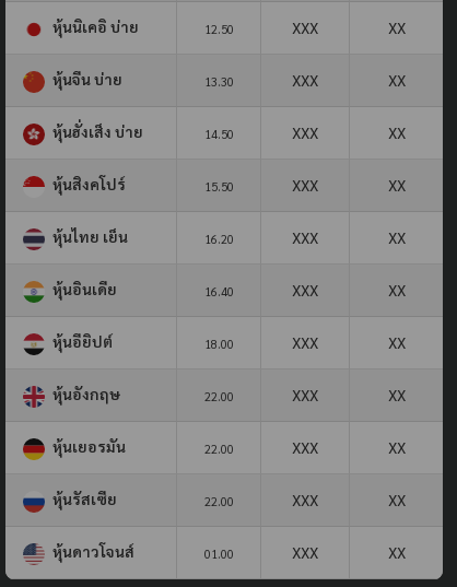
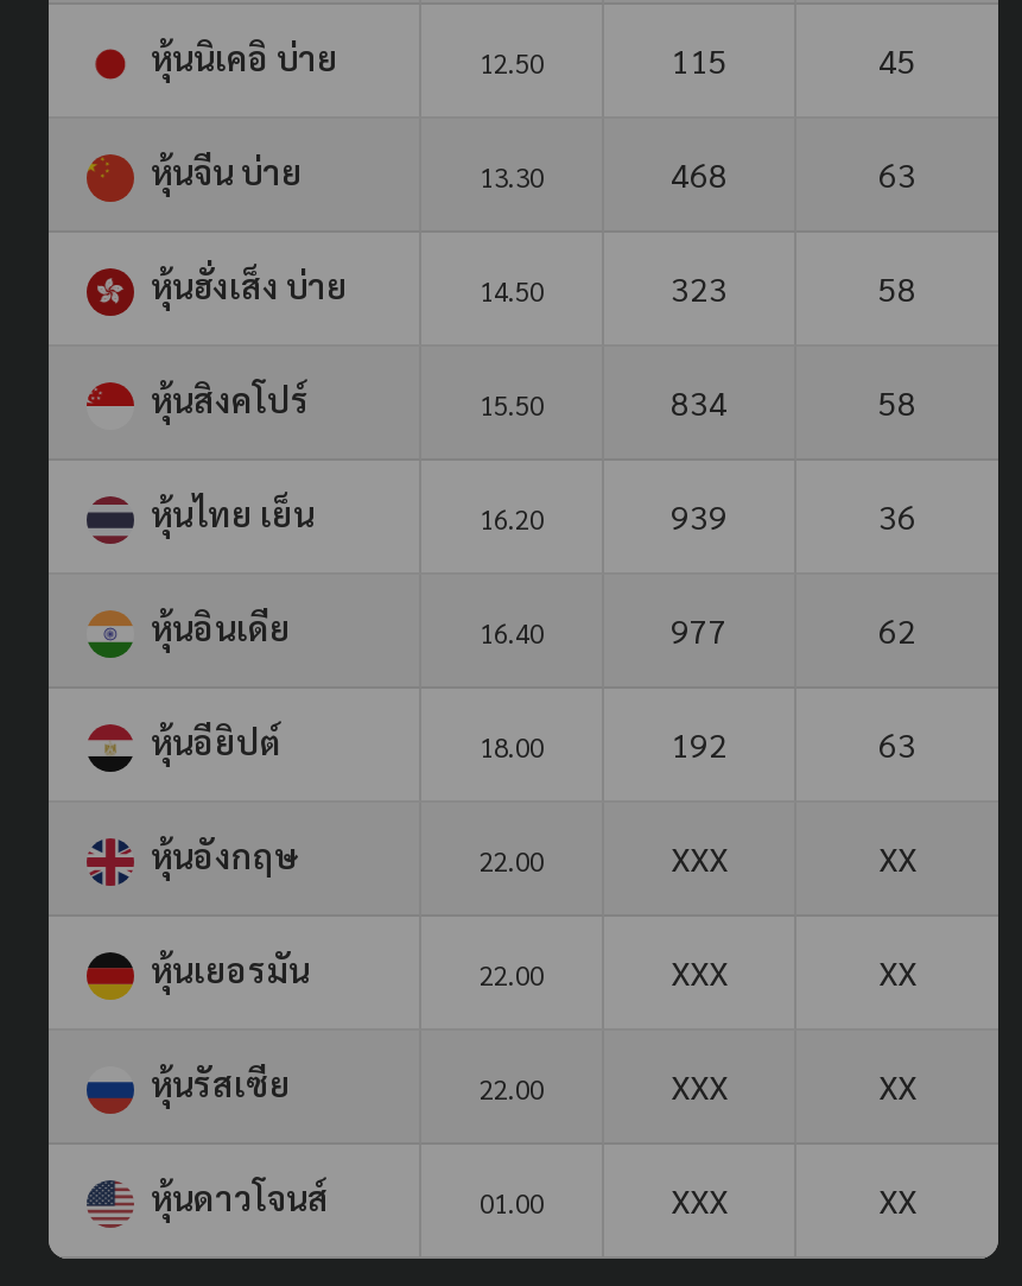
- XXX
- XX
+ 115
+ 45

- XXX
- XX
+ 468
+ 63

- XXX
- XX
+ 323
+ 58

- XXX
- XX
+ 834
+ 58

- XXX
- XX
+ 939
+ 36

- XXX
- XX
+ 977
+ 62

- XXX
- XX
+ 192
+ 63
